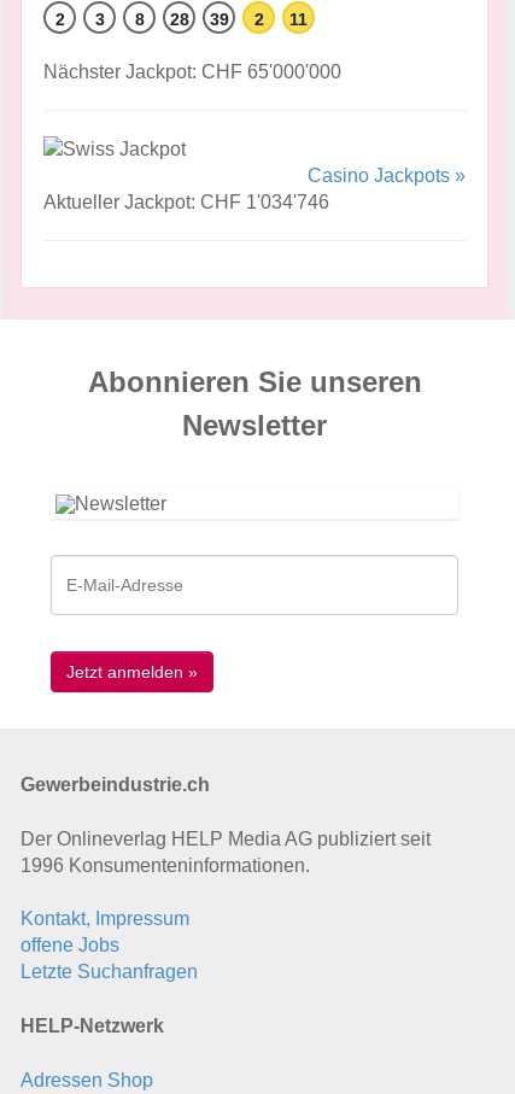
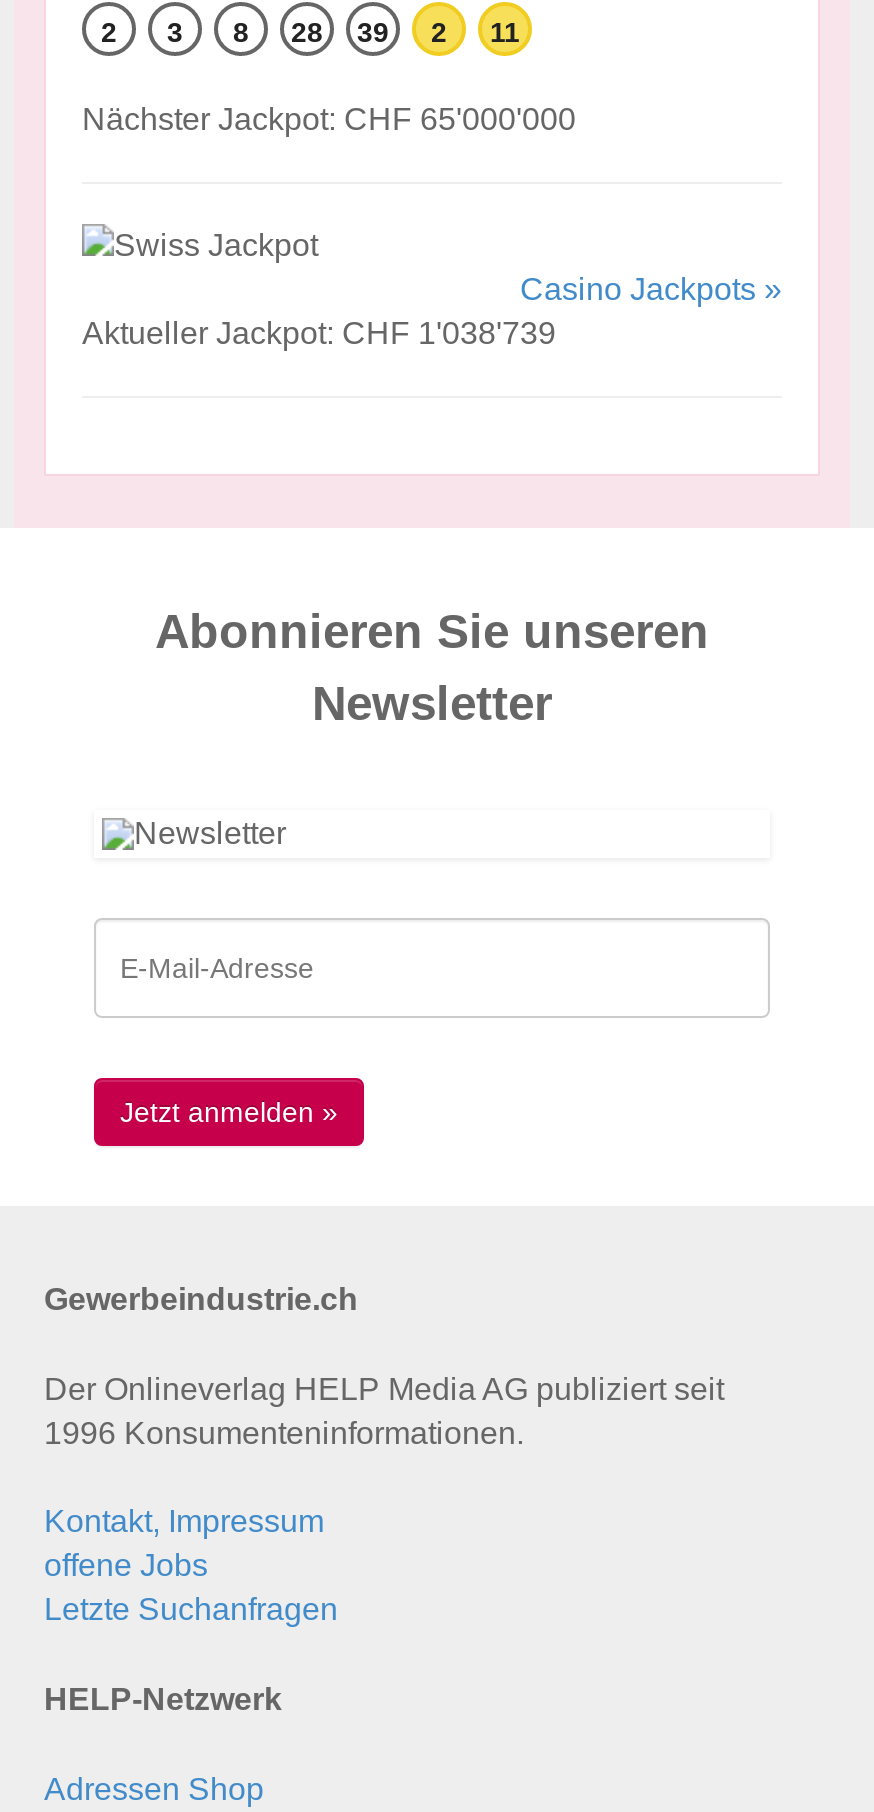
- Aktueller Jackpot: CHF 1'034'746
+ Aktueller Jackpot: CHF 1'038'739
